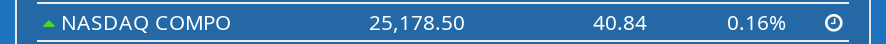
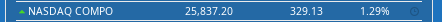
- 25,178.50
+ 25,837.20

- 40.84
+ 329.13

- 0.16%
+ 1.29%
